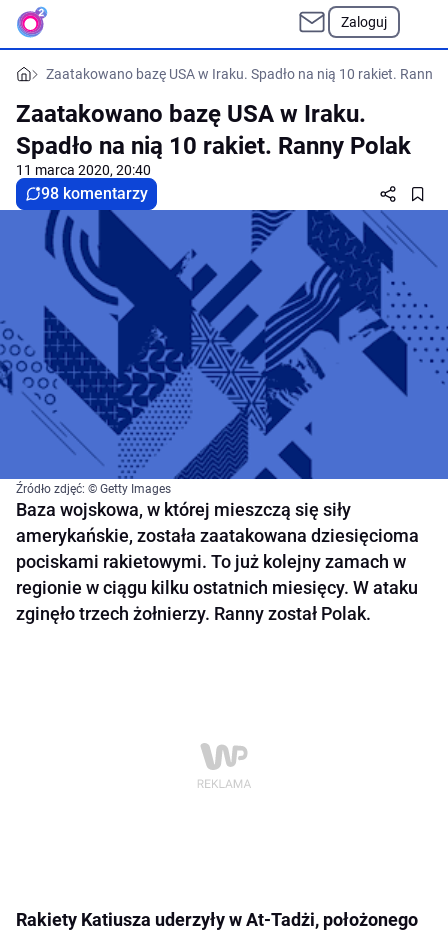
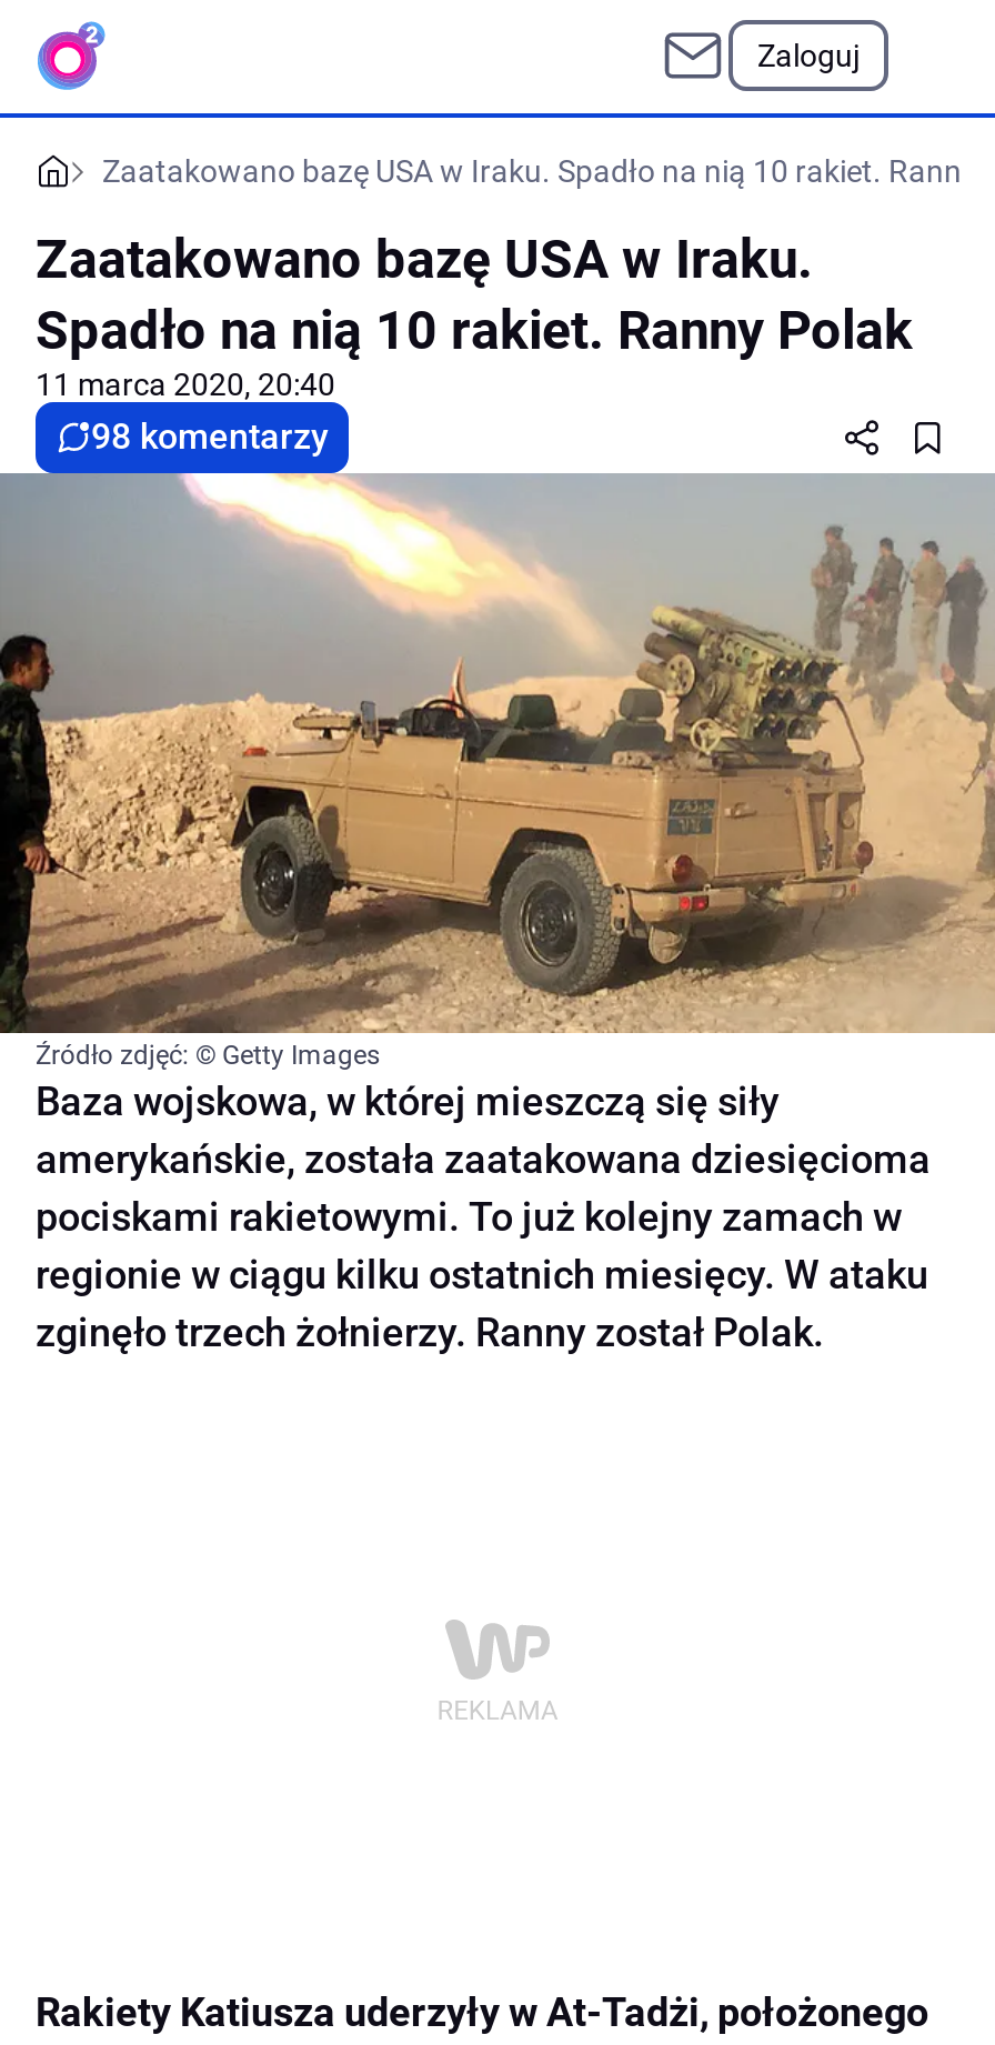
- [image]
+ [image]
